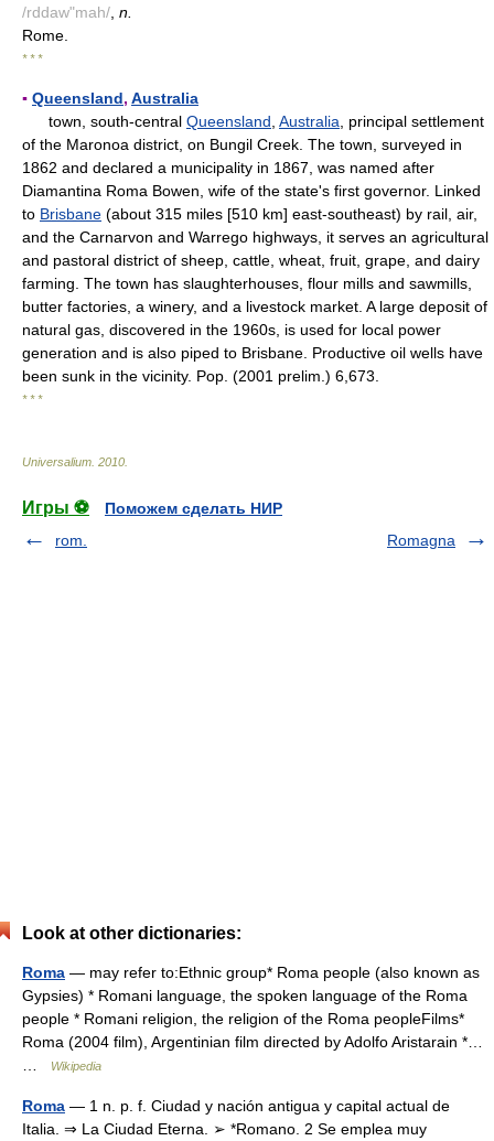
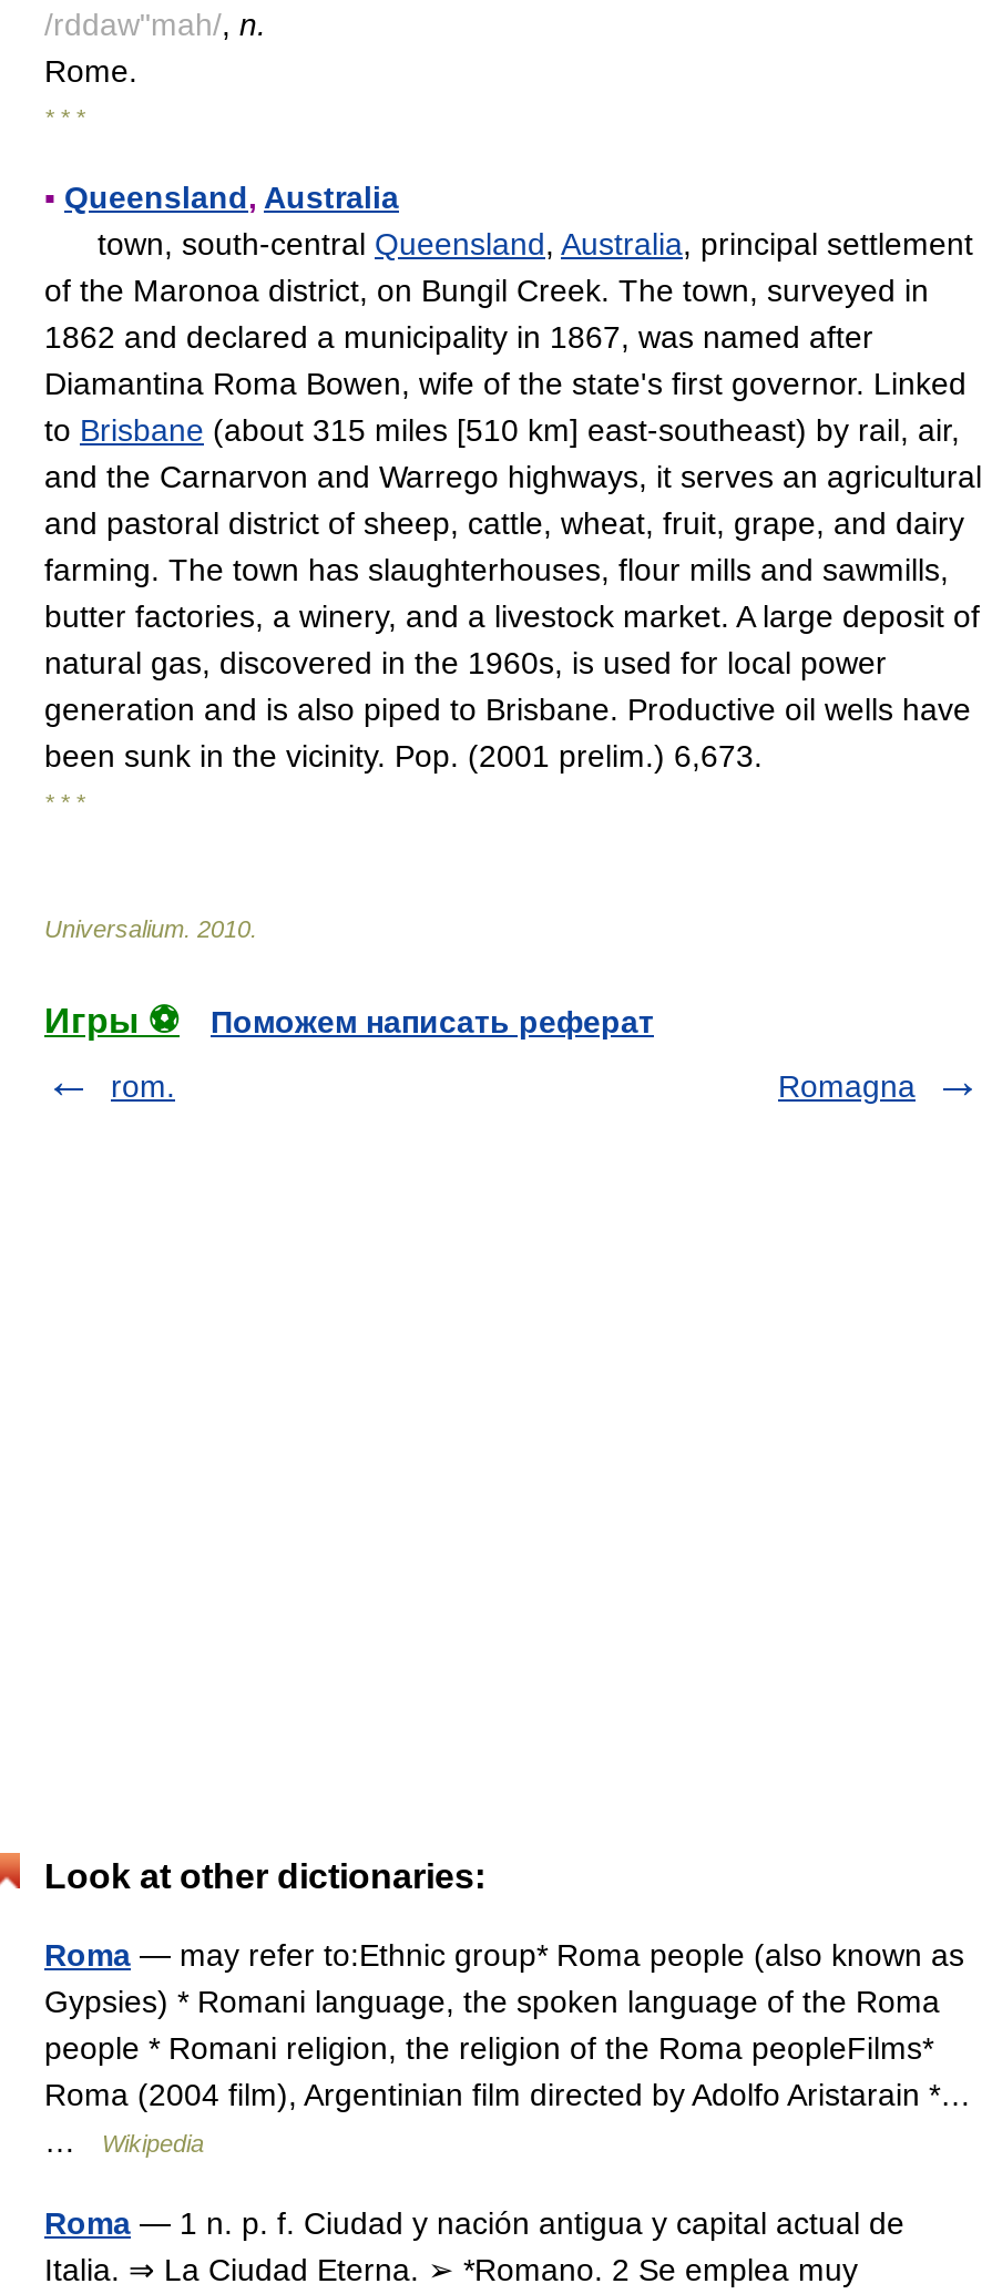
- Поможем сделать НИР
+ Поможем написать реферат
